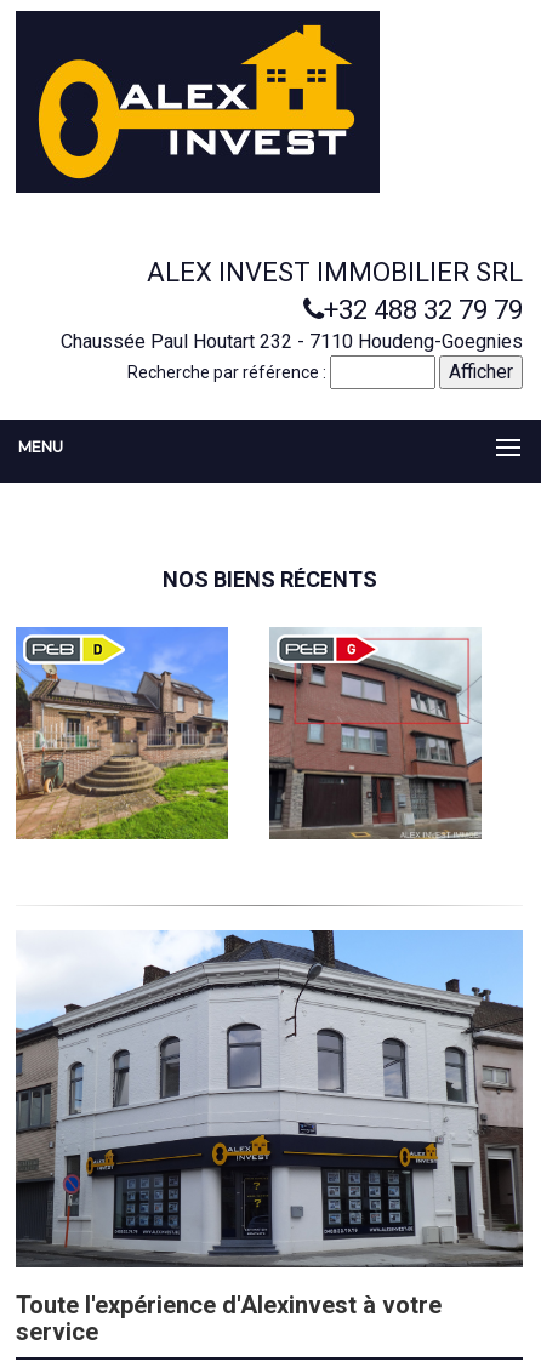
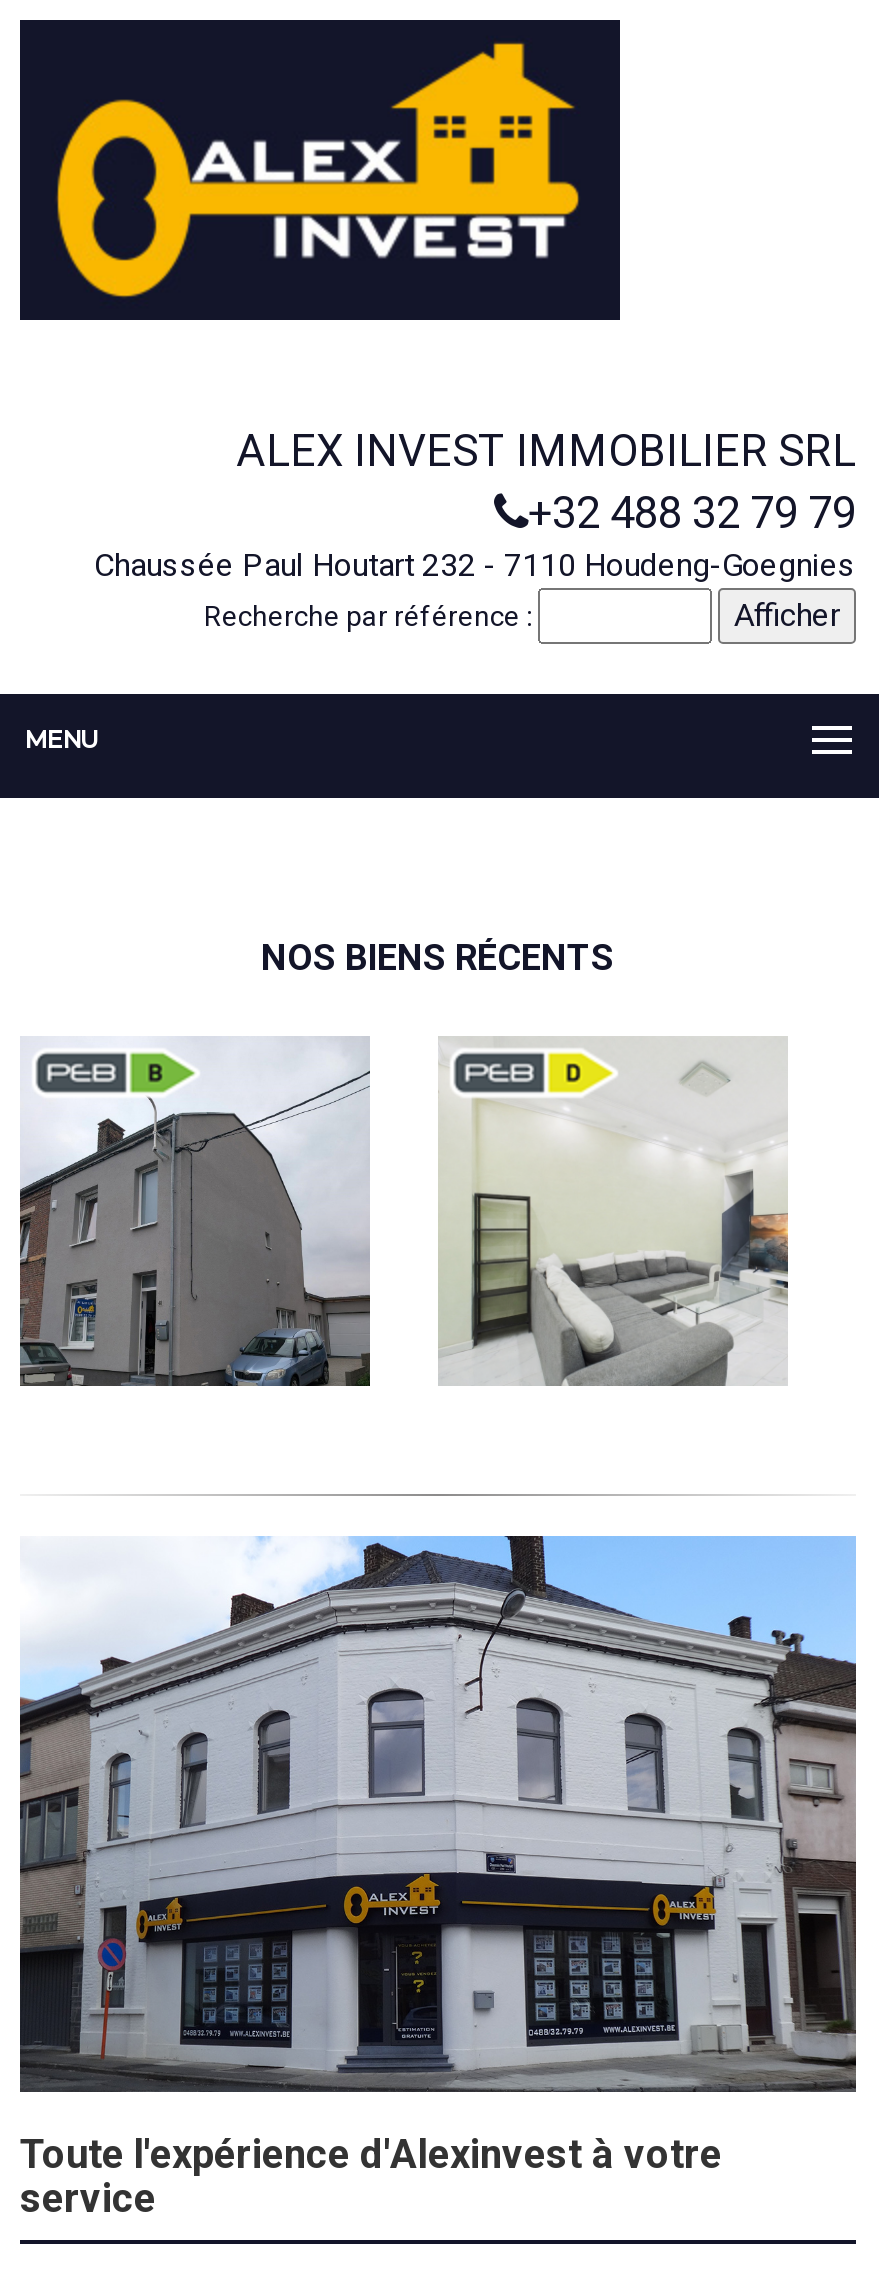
- [image]
+ [image]

- [image]
+ [image]
